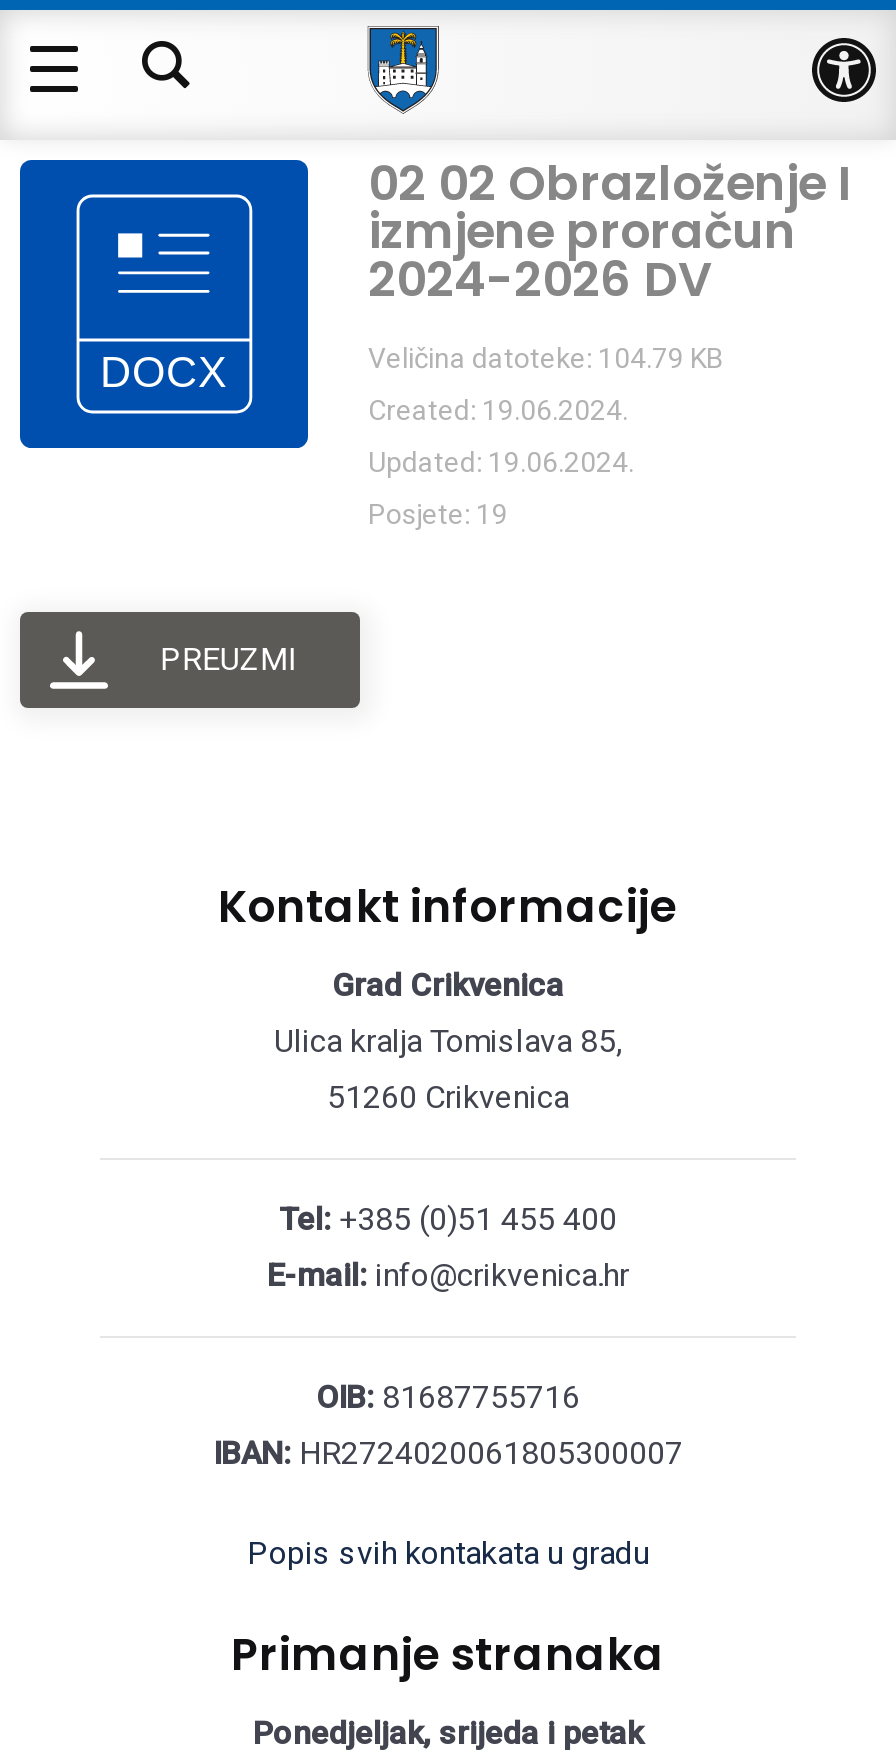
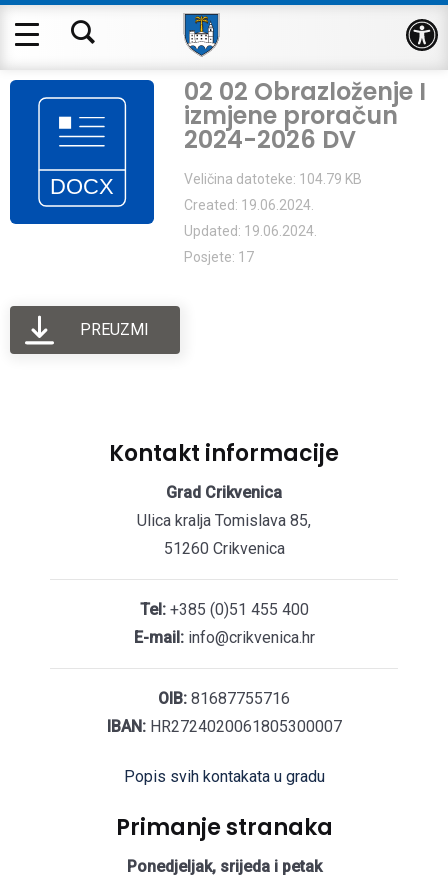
- Posjete: 19
+ Posjete: 17
